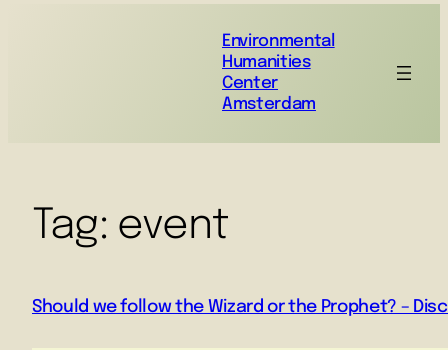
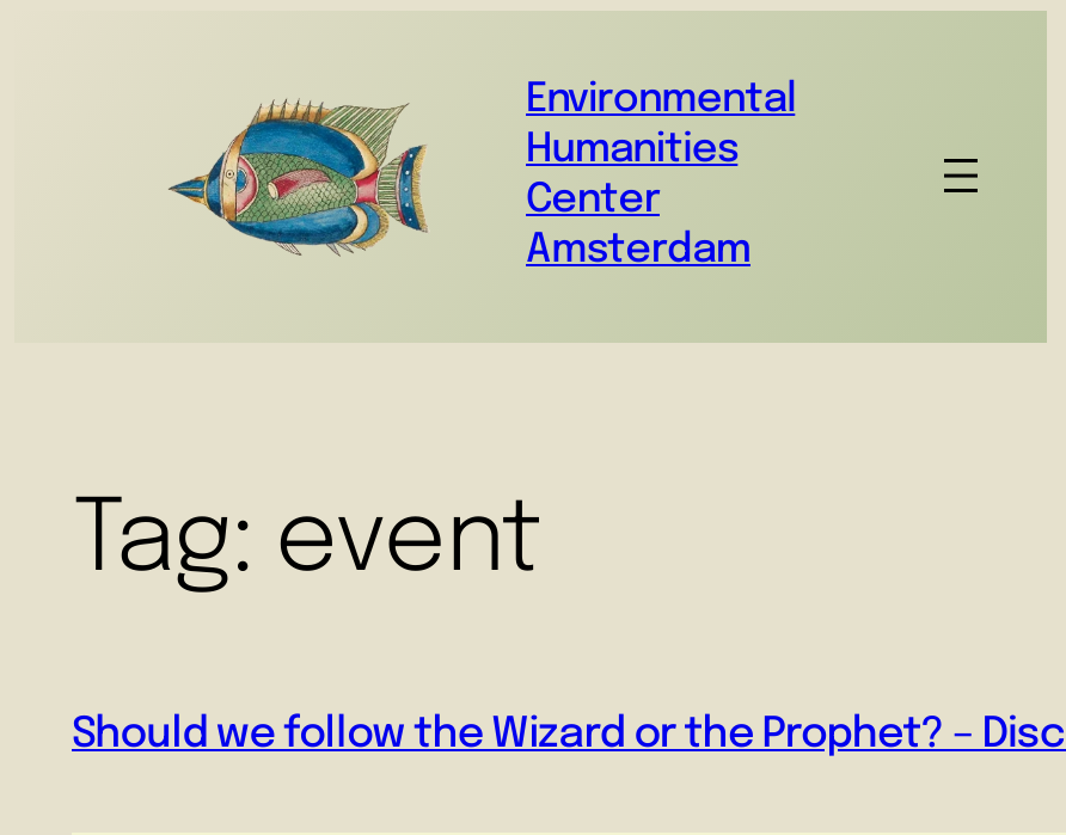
+ [image]
